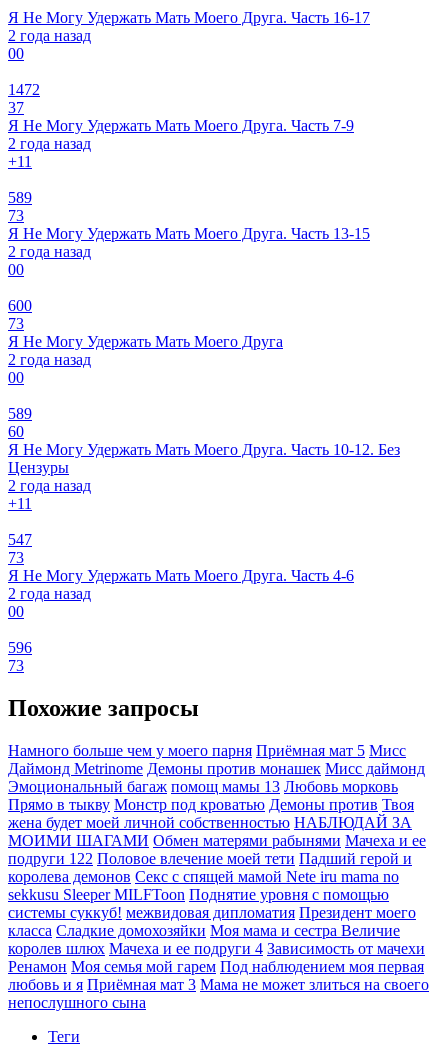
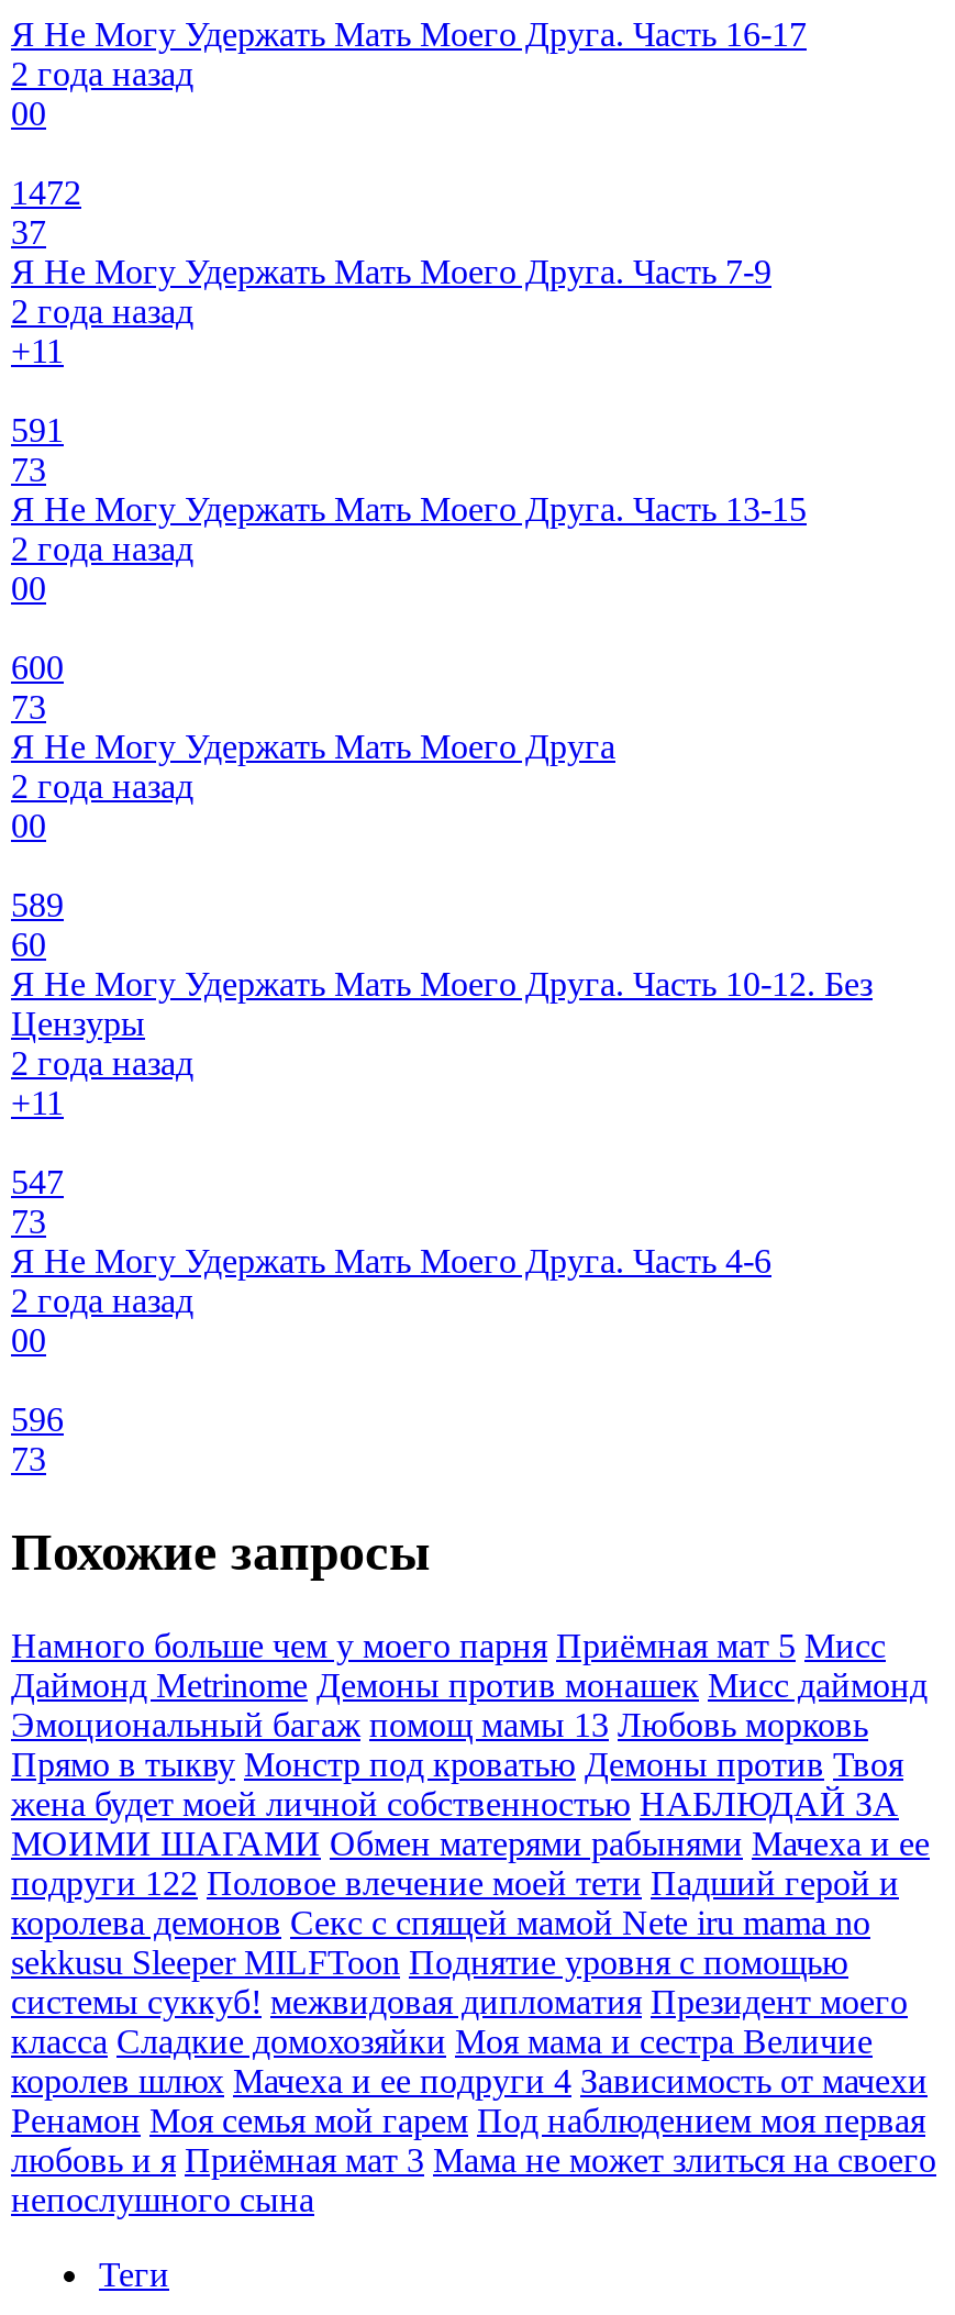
- 589
+ 591
